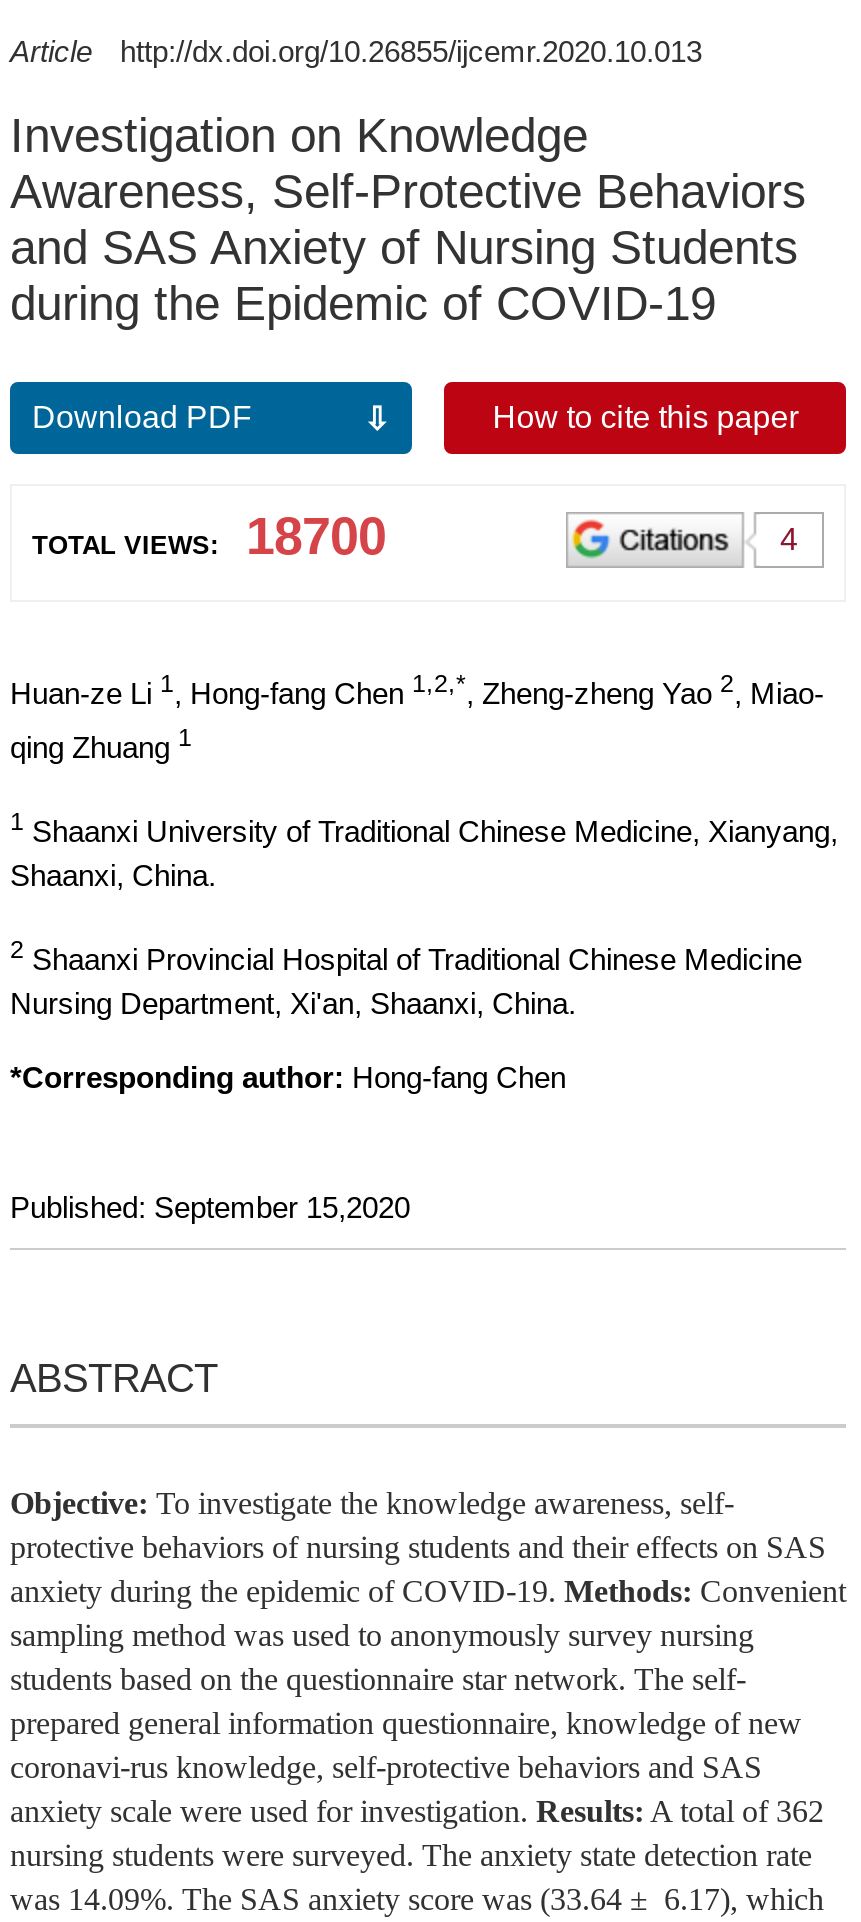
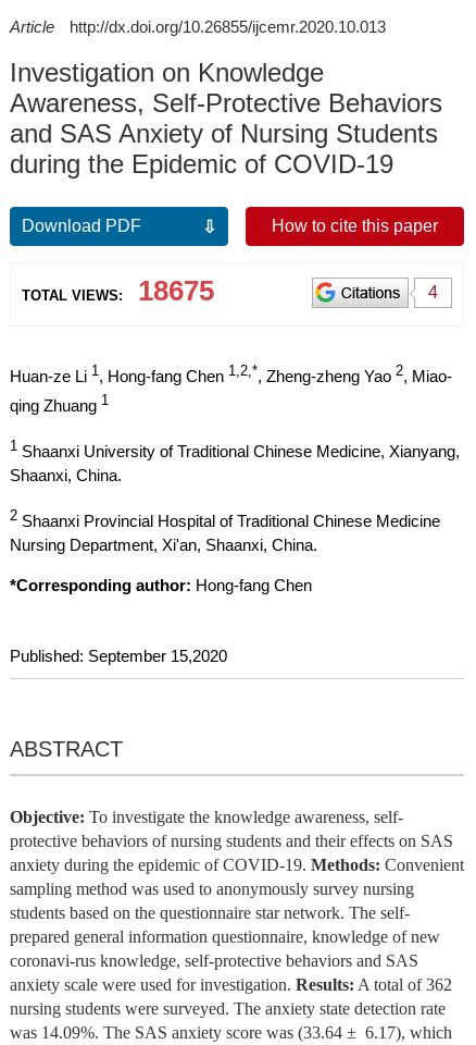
- TOTAL VIEWS: 18700
+ TOTAL VIEWS: 18675
